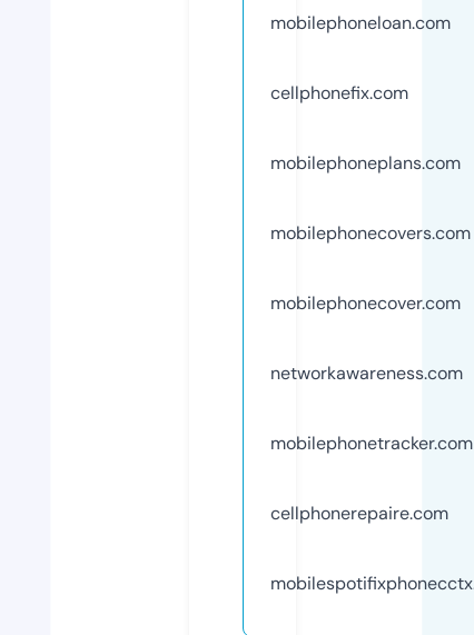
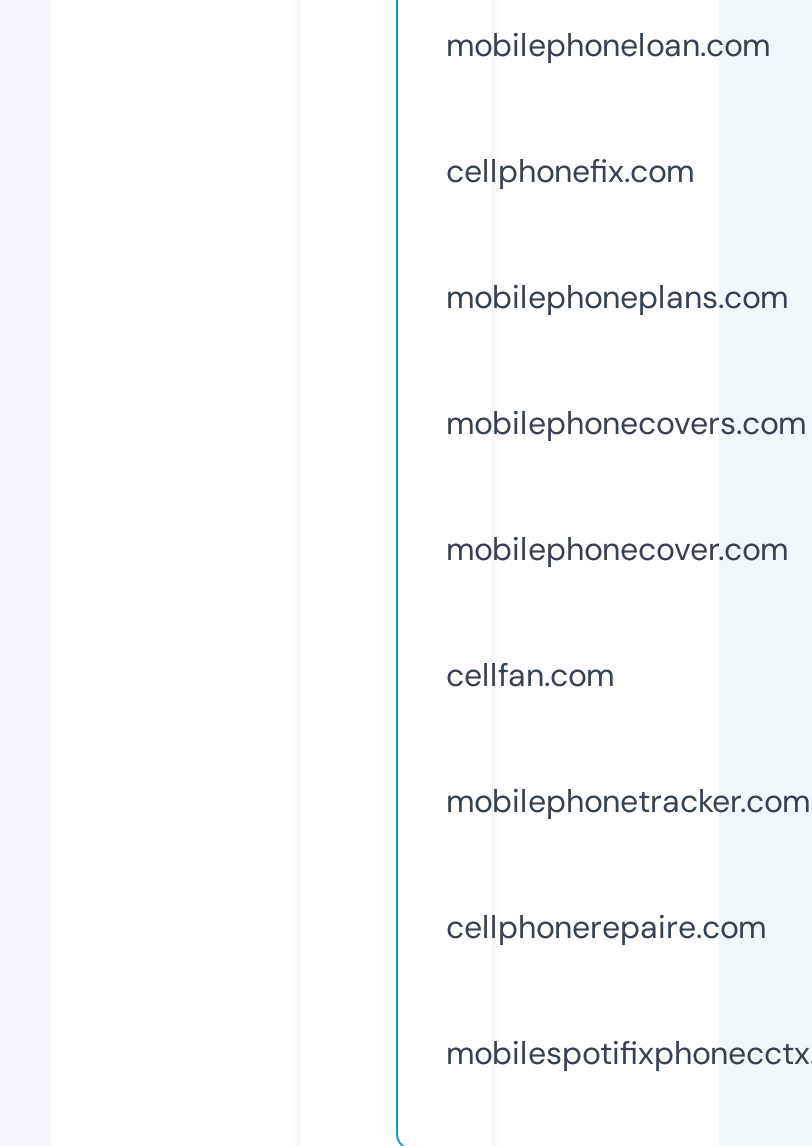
- networkawareness.com
+ cellfan.com
